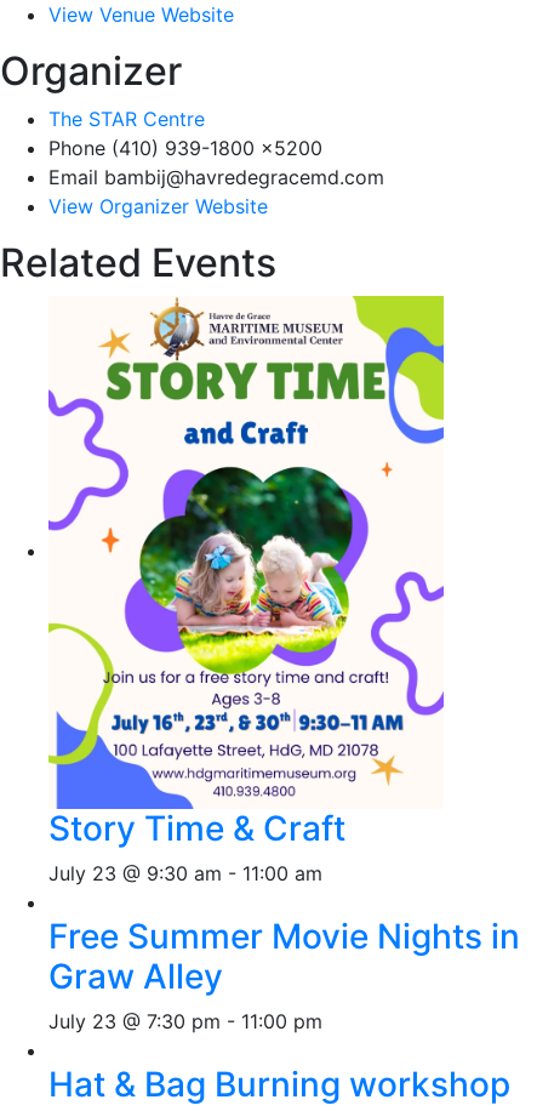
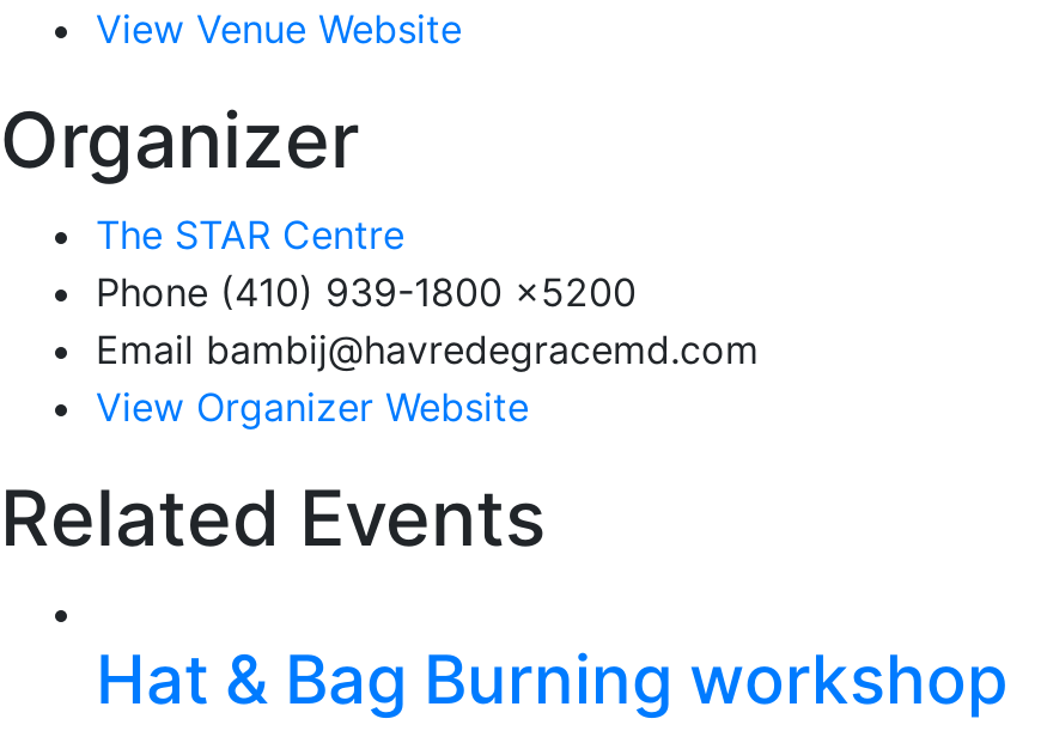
- [image]
- Story Time & Craft
- July 23 @ 9:30 am - 11:00 am
- Free Summer Movie Nights in
- Graw Alley
- July 23 @ 7:30 pm - 11:00 pm
